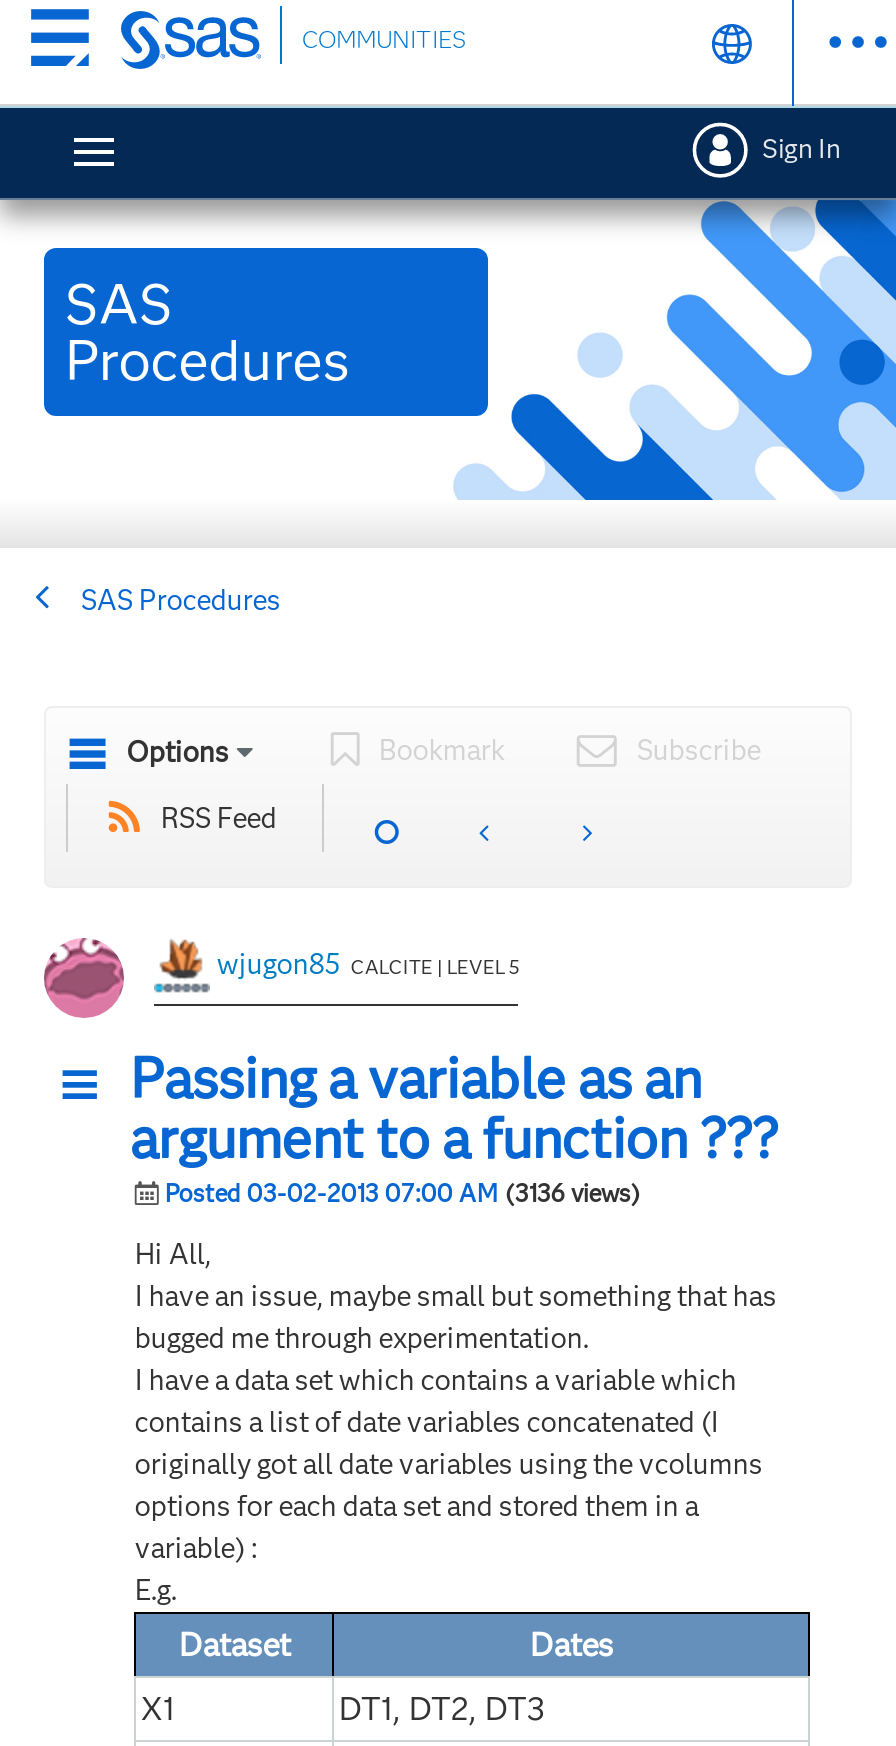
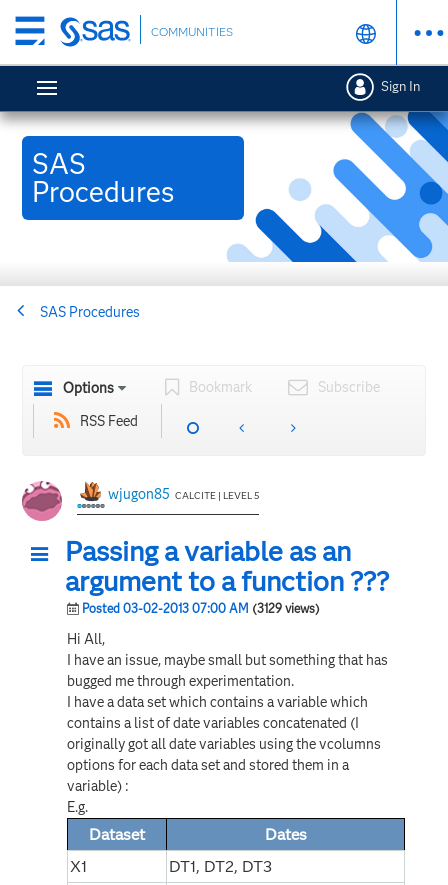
- Posted 03-02-2013 07:00 AM (3136 views)
+ Posted 03-02-2013 07:00 AM (3129 views)
